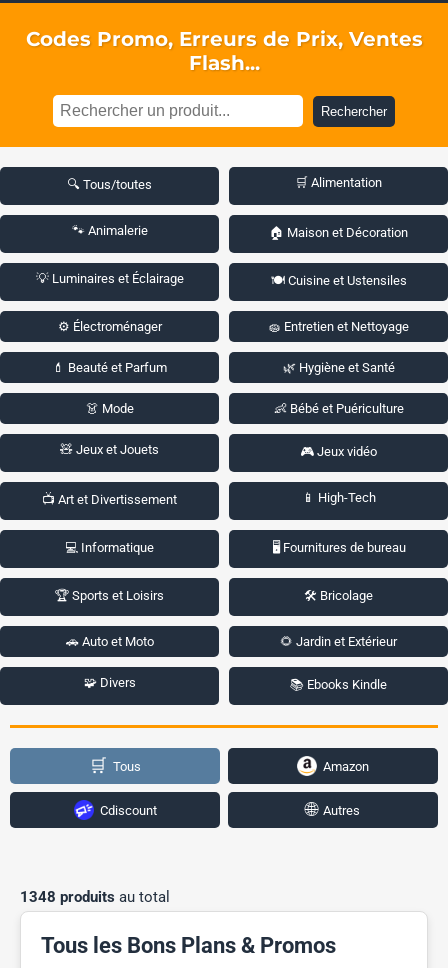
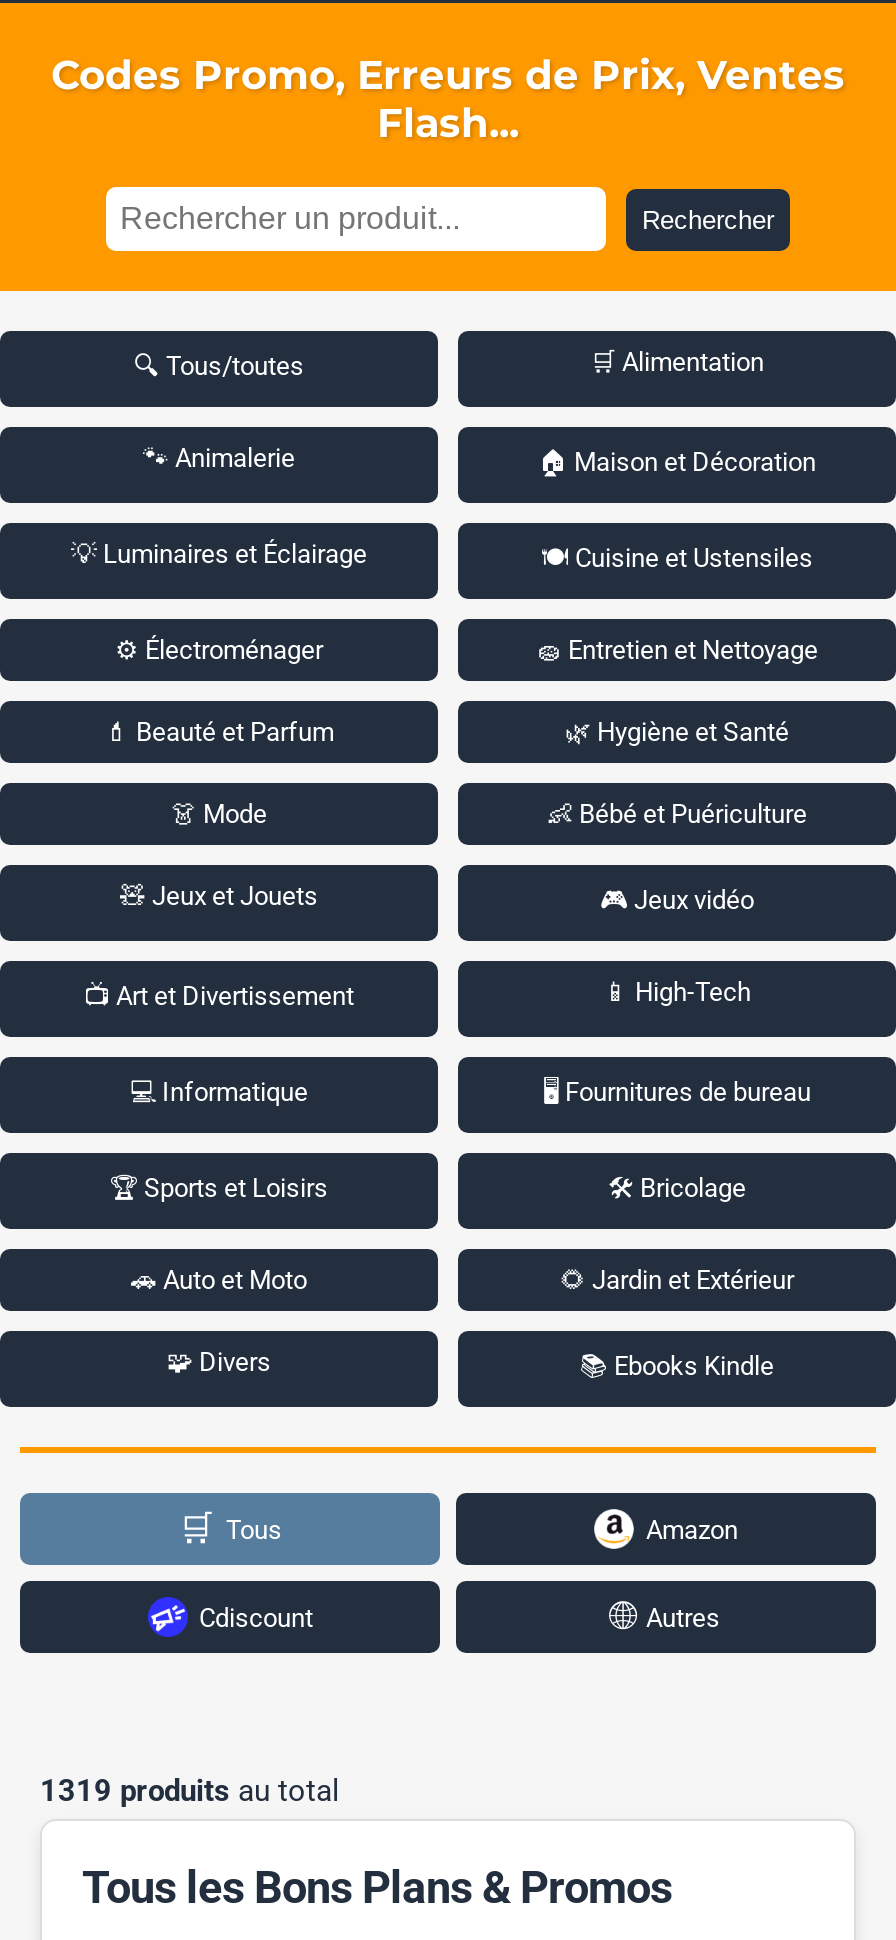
- 1348 produits au total
+ 1319 produits au total
